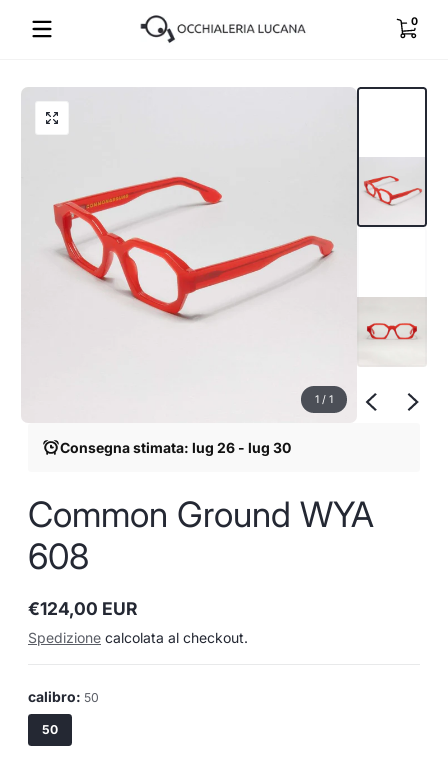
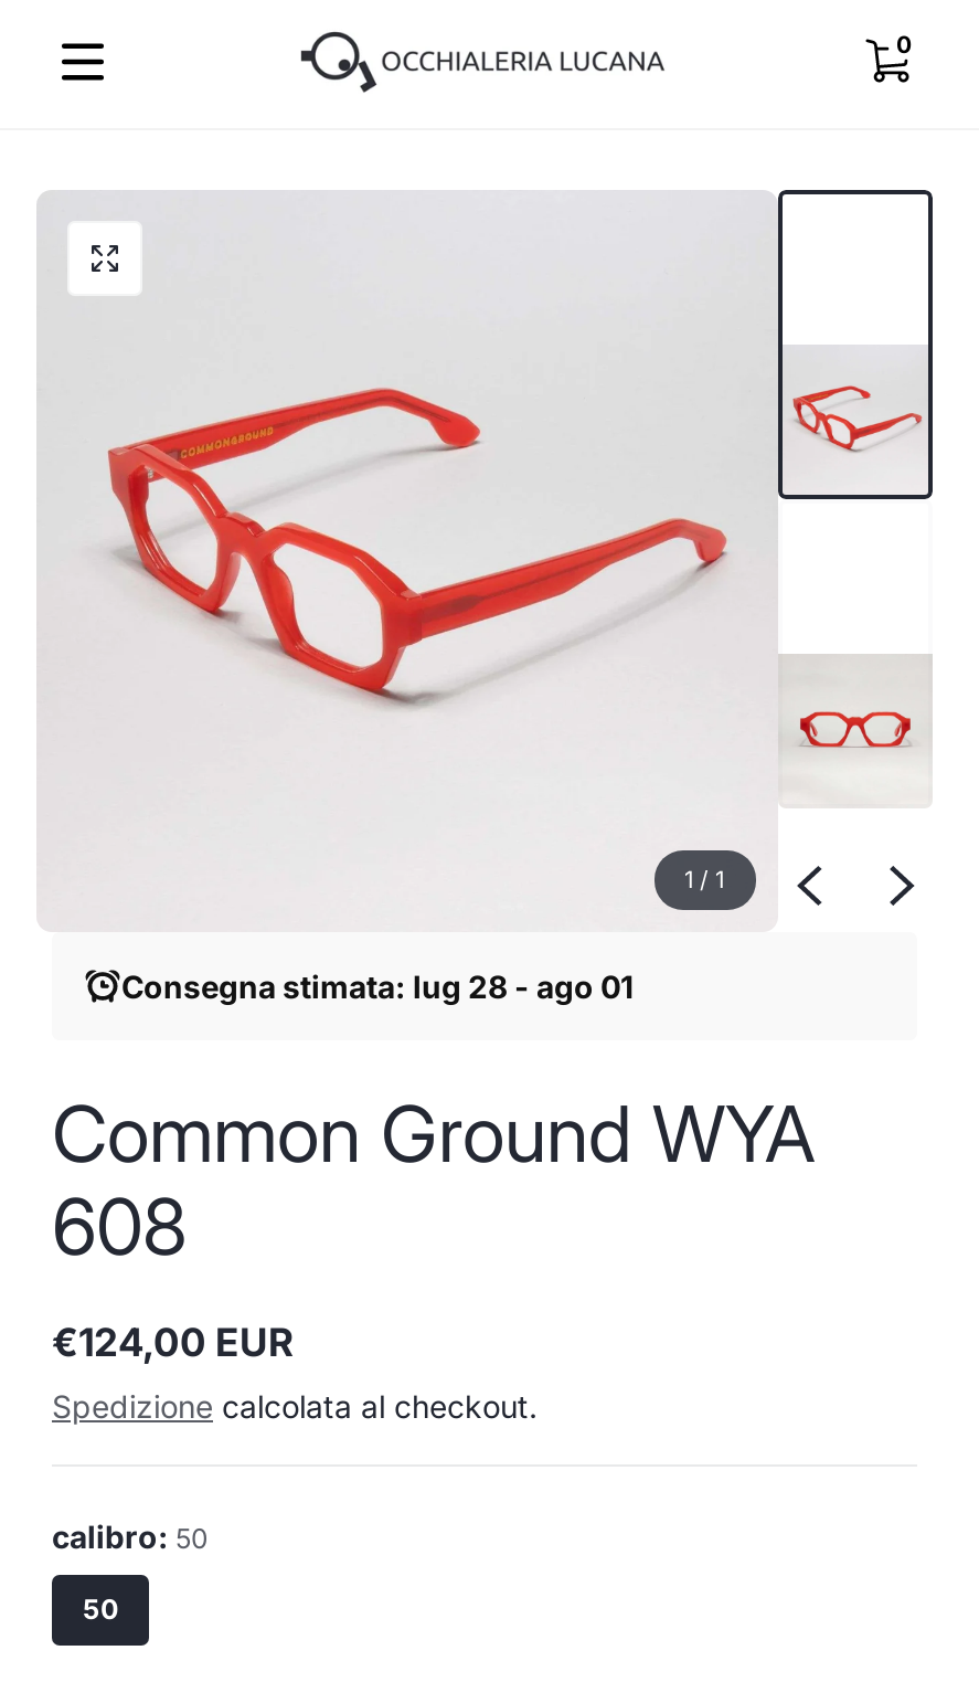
- Consegna stimata: lug 26 - lug 30
+ Consegna stimata: lug 28 - ago 01
